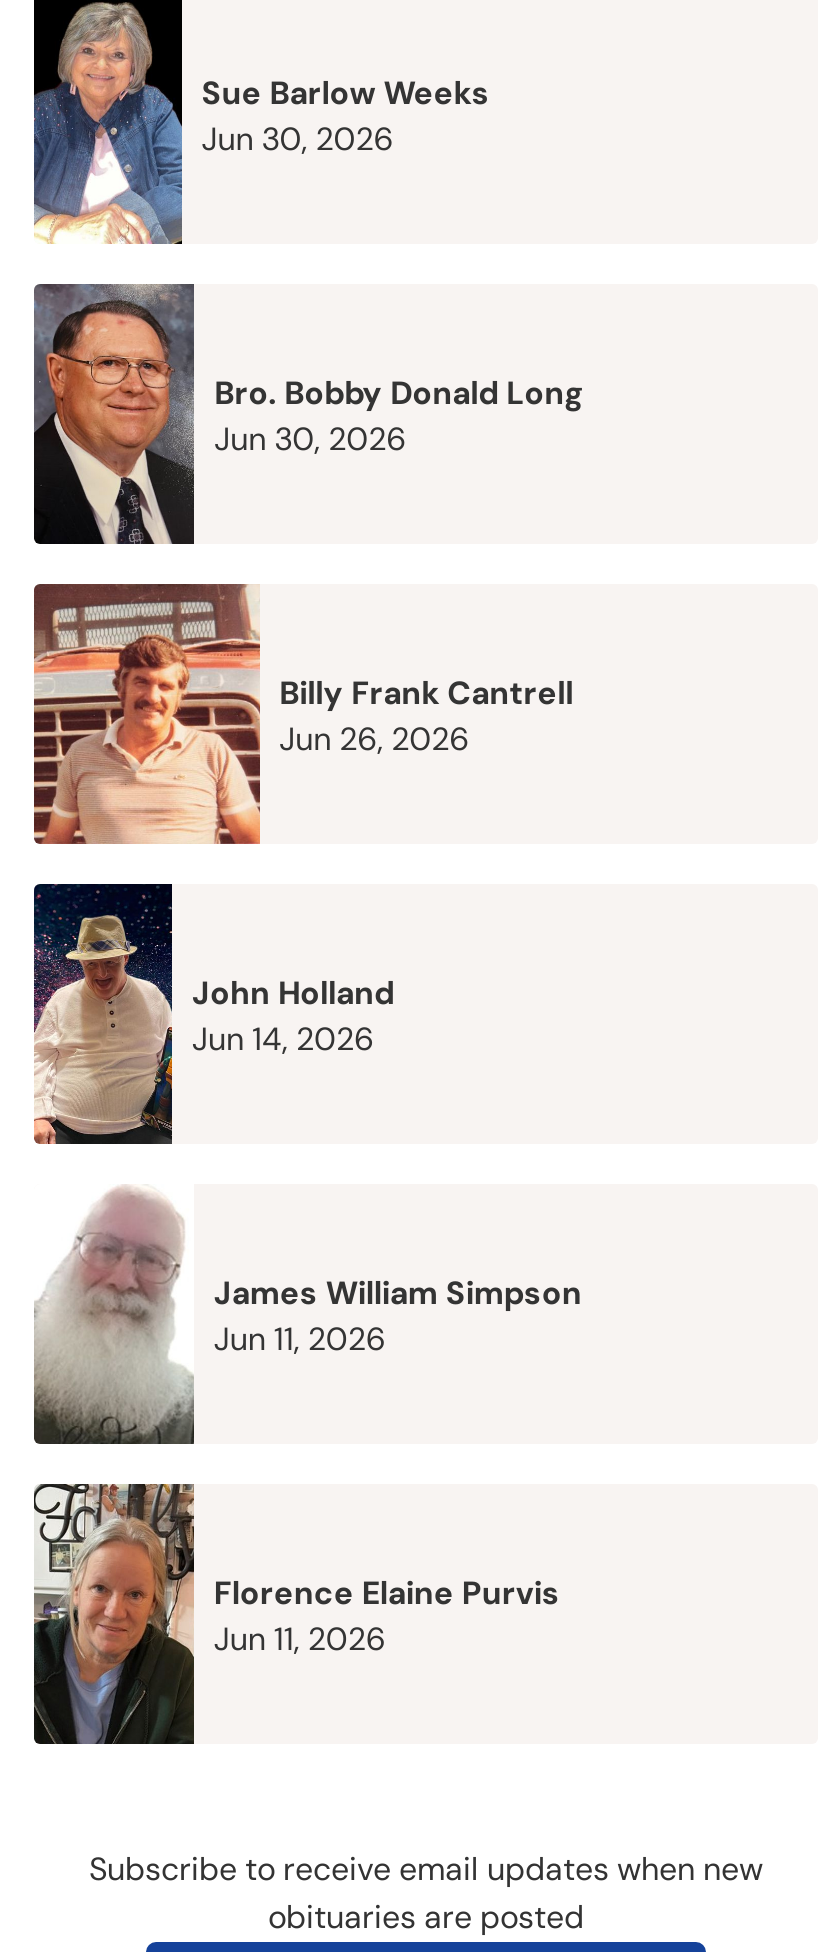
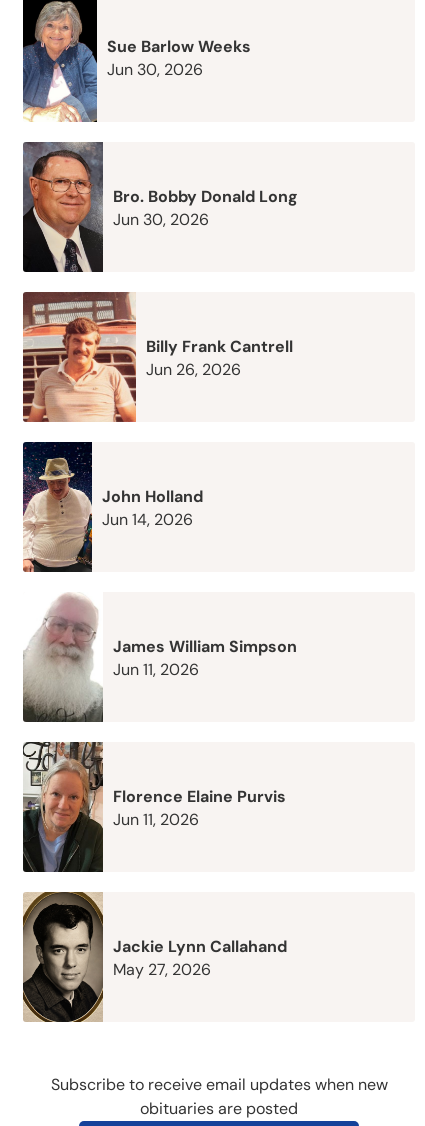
+ [image]
+ Jackie Lynn Callahand
+ May 27, 2026
